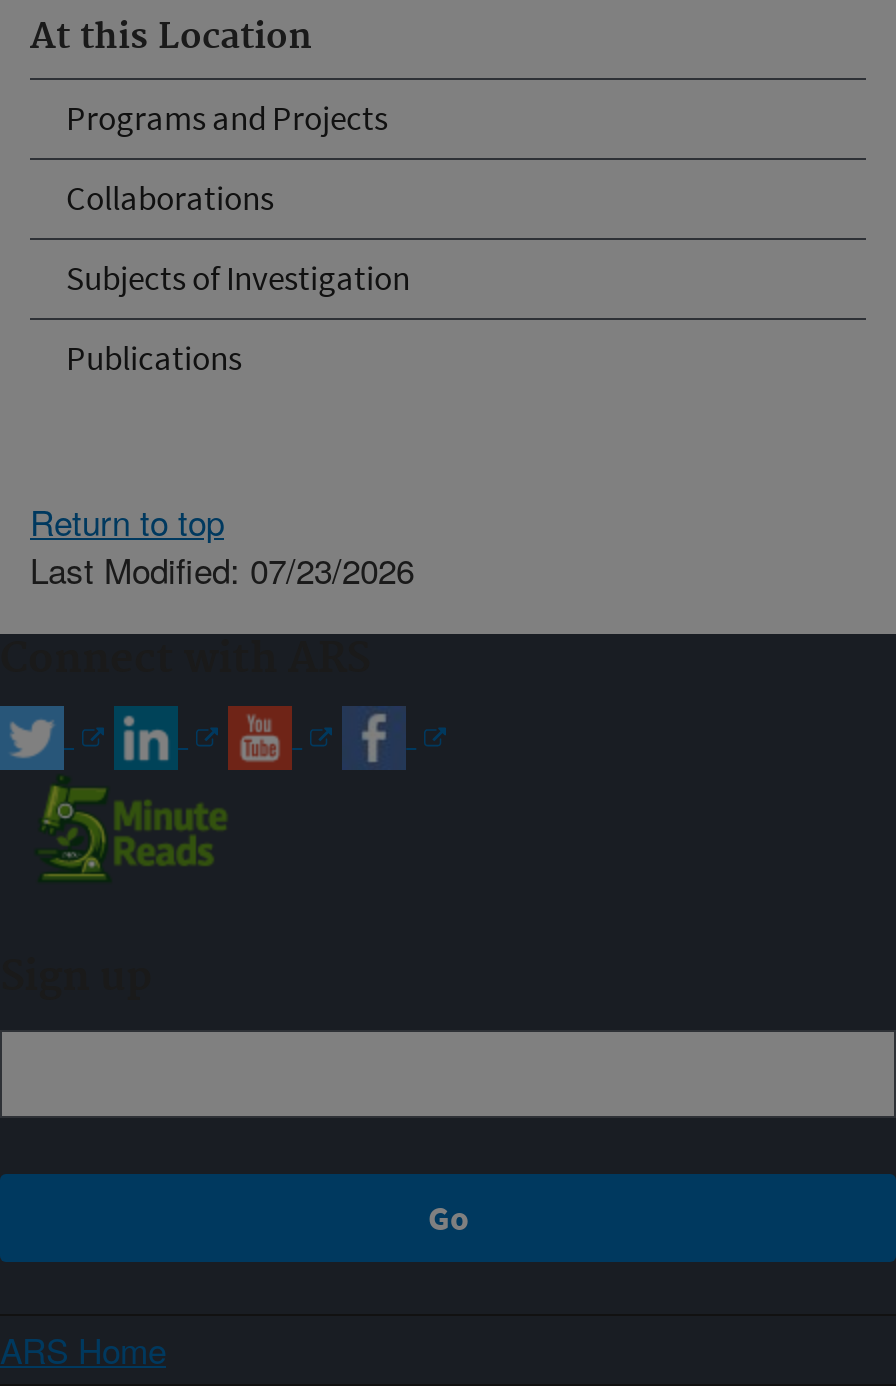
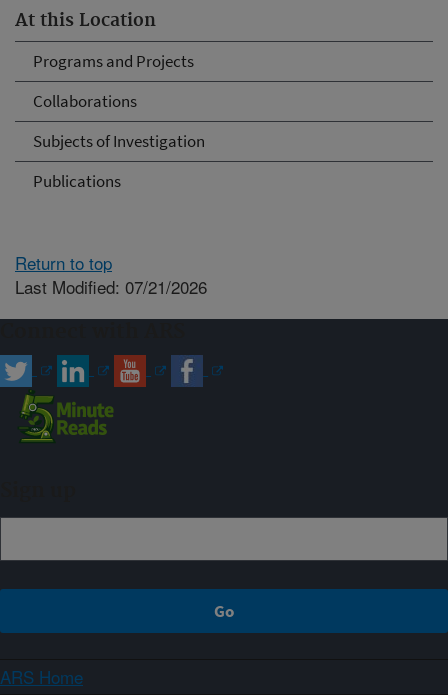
- Last Modified: 07/23/2026
+ Last Modified: 07/21/2026
